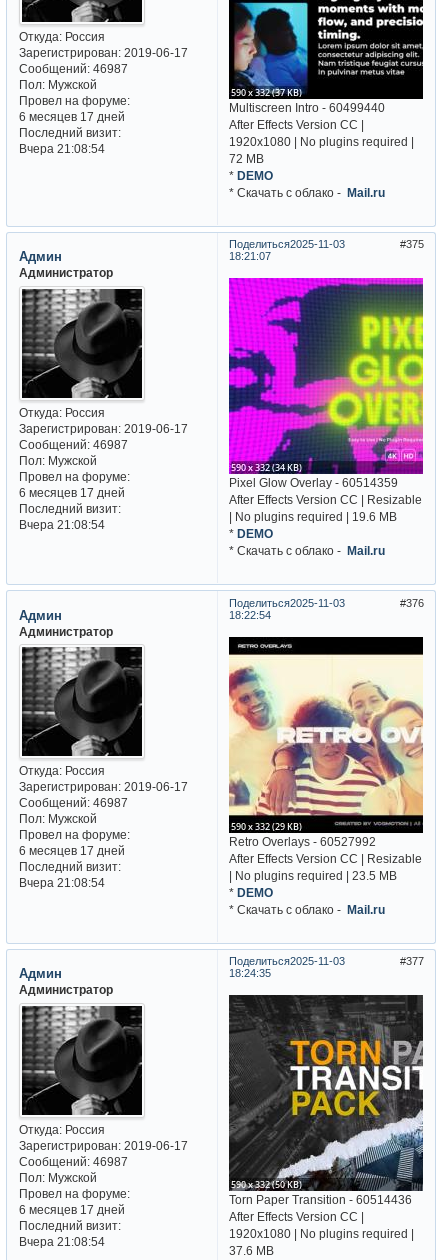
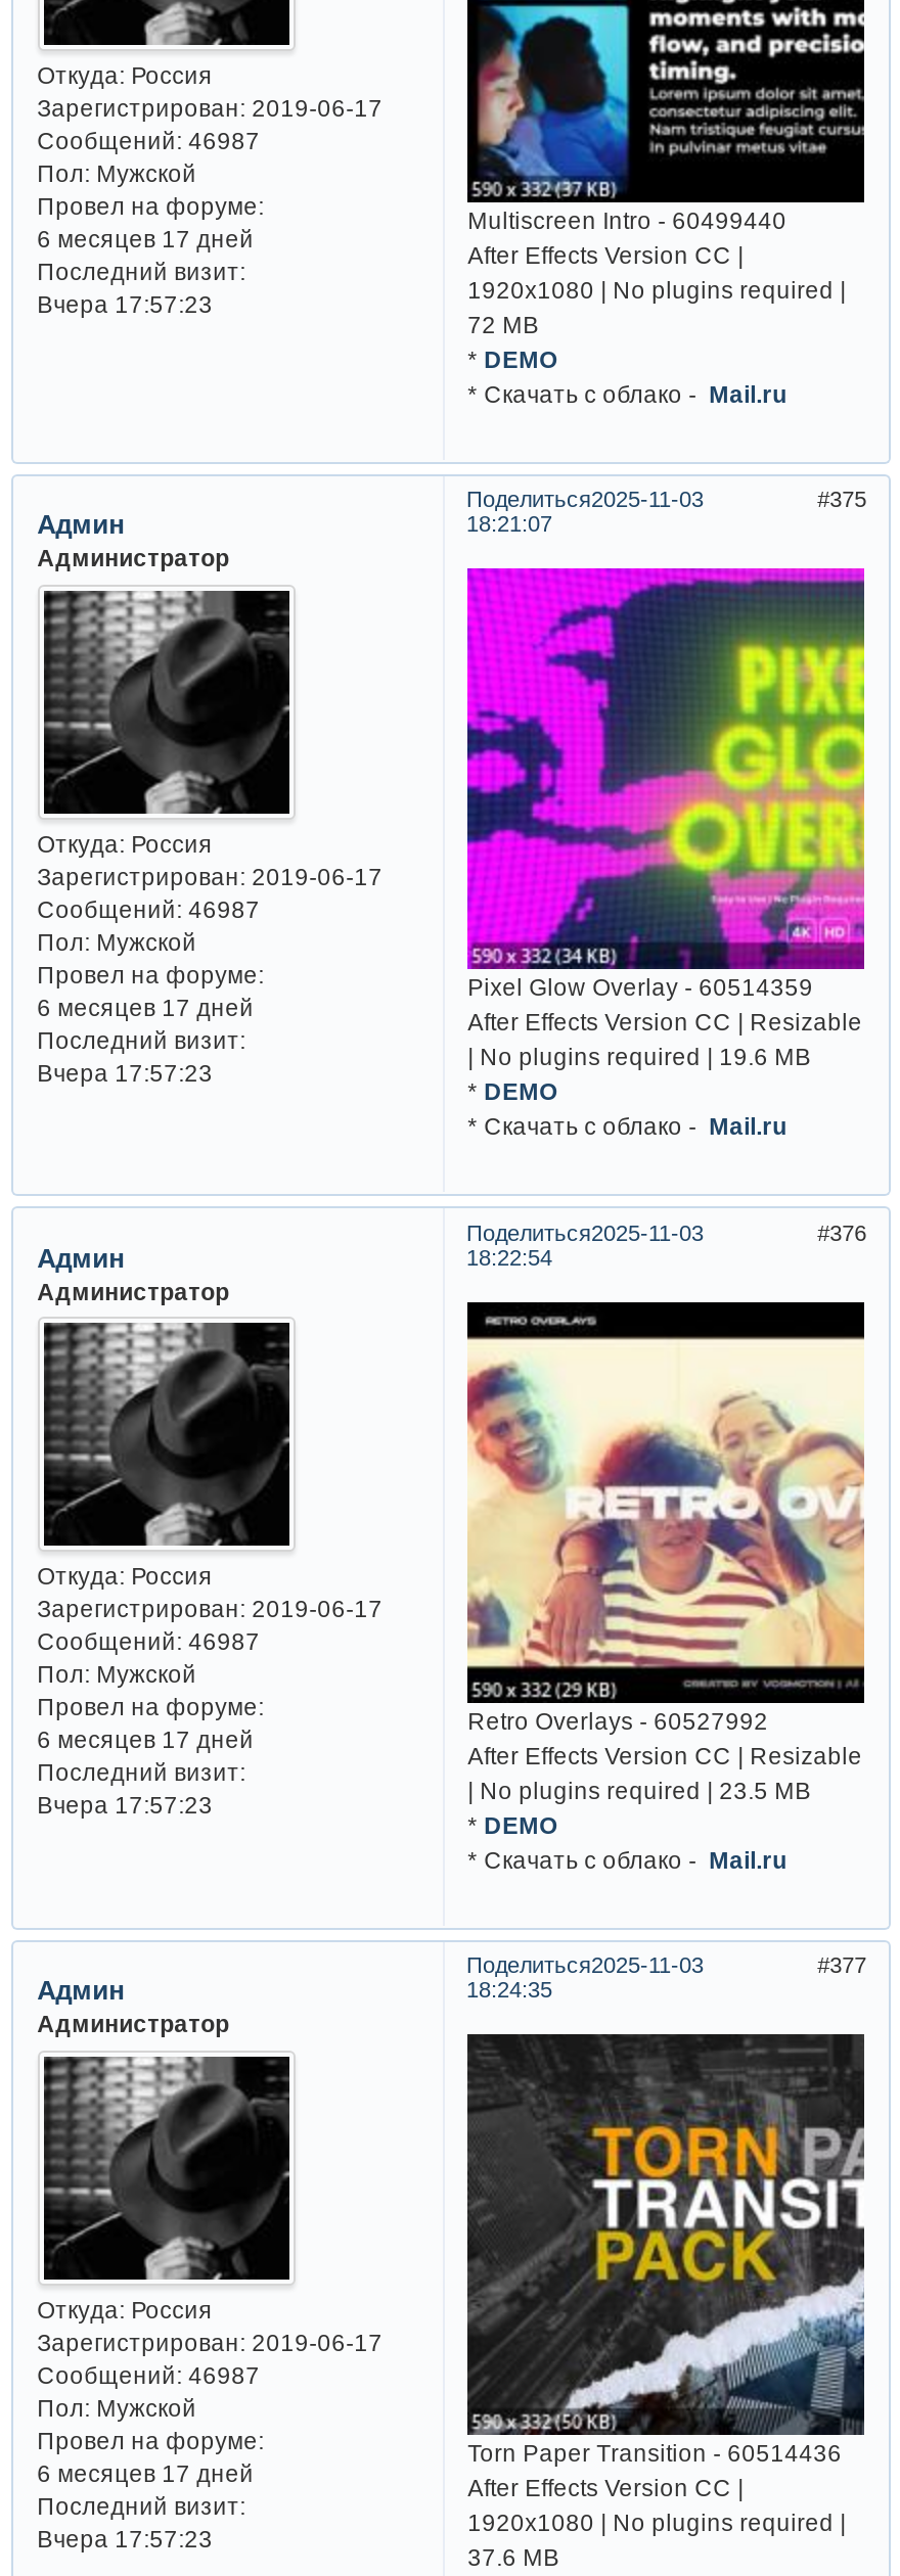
- Вчера 21:08:54
+ Вчера 17:57:23

- Вчера 21:08:54
+ Вчера 17:57:23

- Вчера 21:08:54
+ Вчера 17:57:23

- Вчера 21:08:54
+ Вчера 17:57:23
